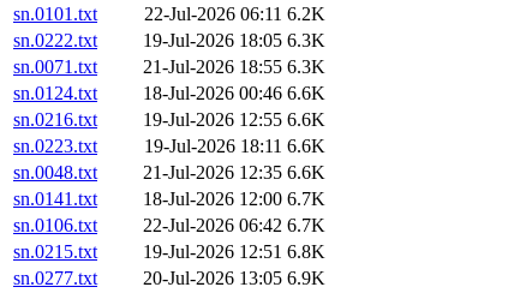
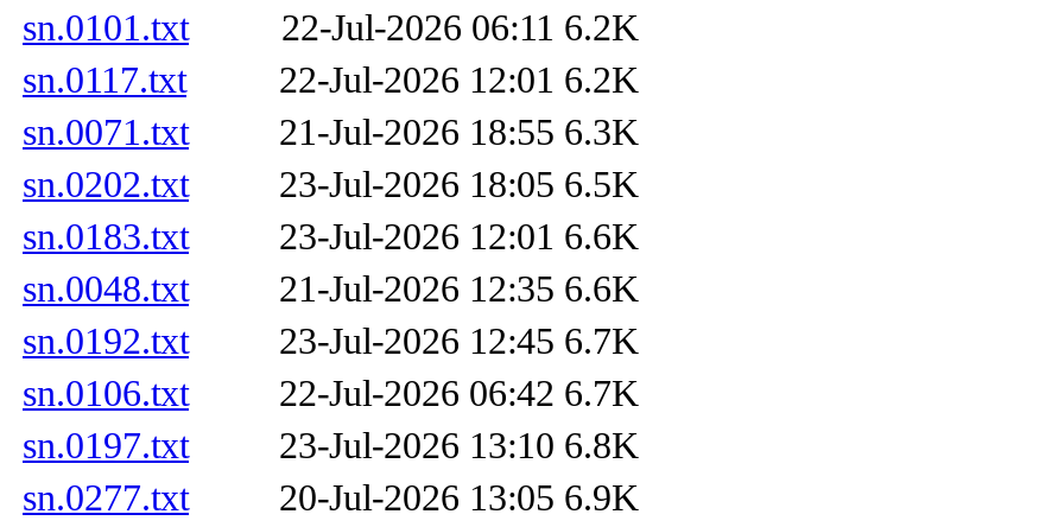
- sn.0222.txt
- 19-Jul-2026 18:05 6.3K
+ sn.0117.txt
+ 22-Jul-2026 12:01 6.2K

- sn.0124.txt
- 18-Jul-2026 00:46 6.6K
- sn.0216.txt
- 19-Jul-2026 12:55 6.6K
- sn.0223.txt
- 19-Jul-2026 18:11 6.6K
+ sn.0202.txt
+ 23-Jul-2026 18:05 6.5K
+ sn.0183.txt
+ 23-Jul-2026 12:01 6.6K

- sn.0141.txt
- 18-Jul-2026 12:00 6.7K
+ sn.0192.txt
+ 23-Jul-2026 12:45 6.7K

- sn.0215.txt
- 19-Jul-2026 12:51 6.8K
+ sn.0197.txt
+ 23-Jul-2026 13:10 6.8K
